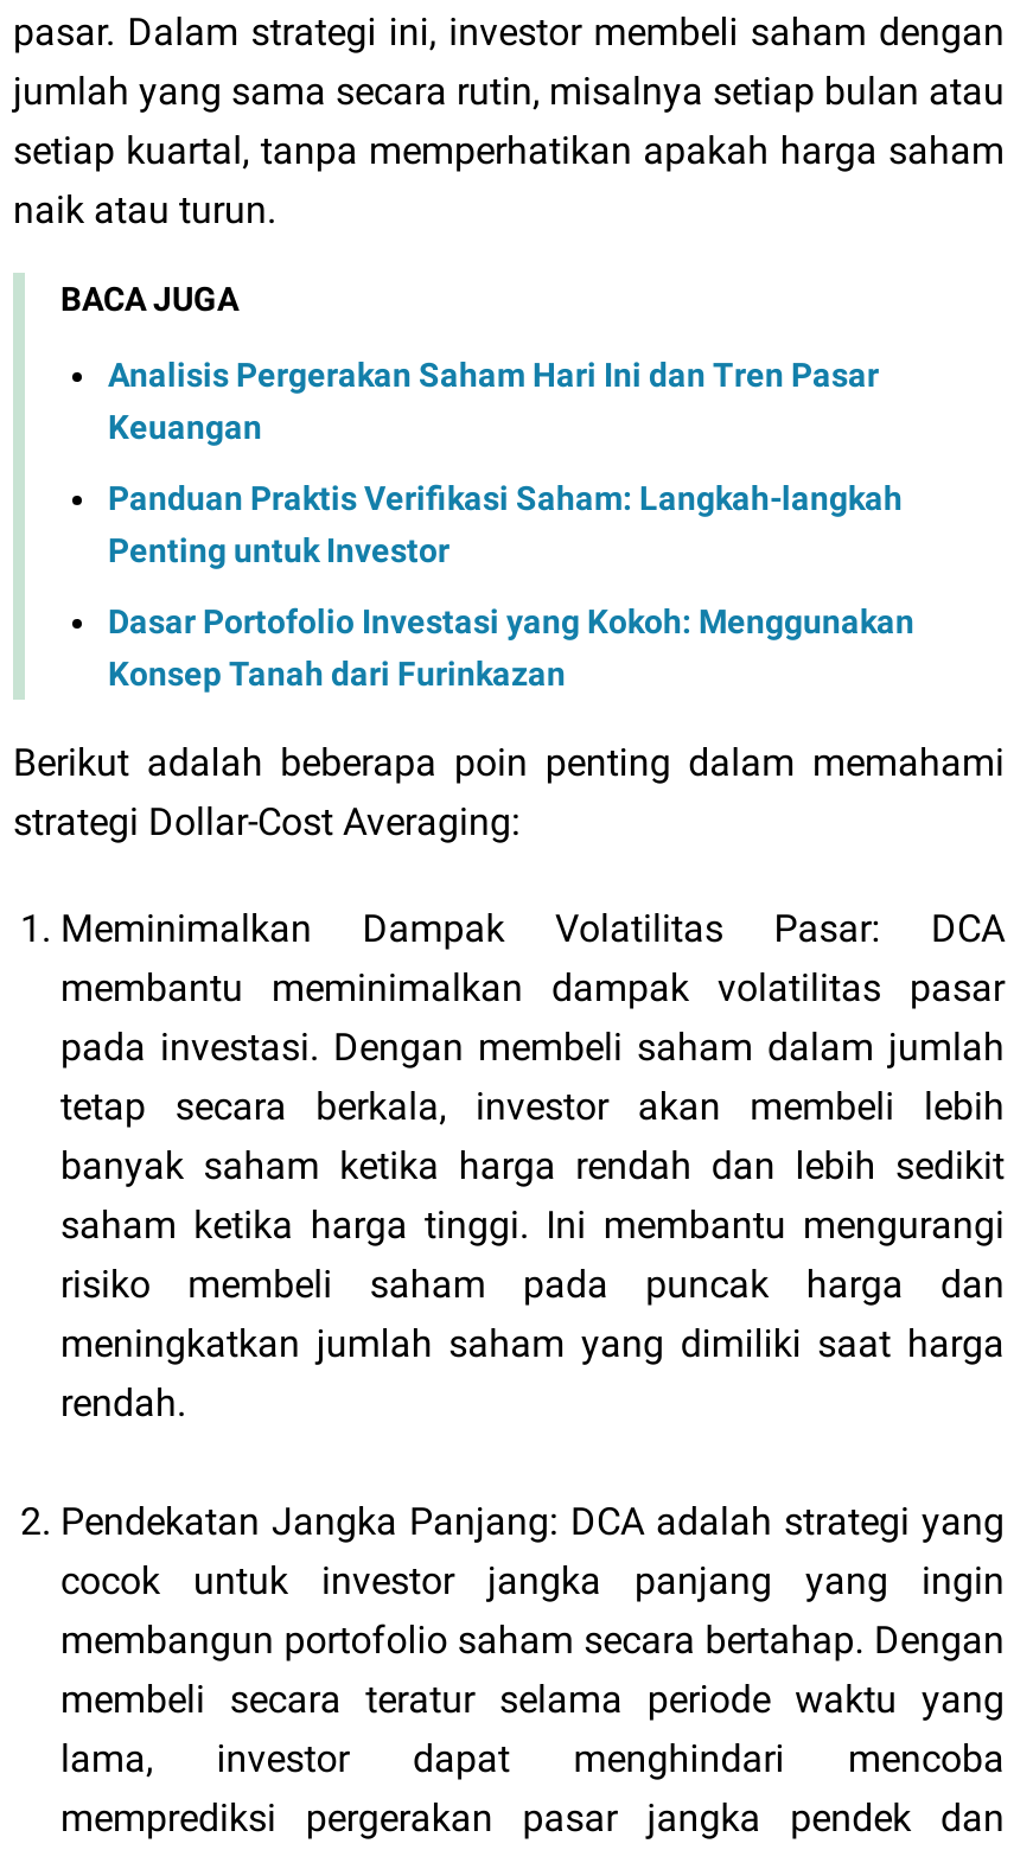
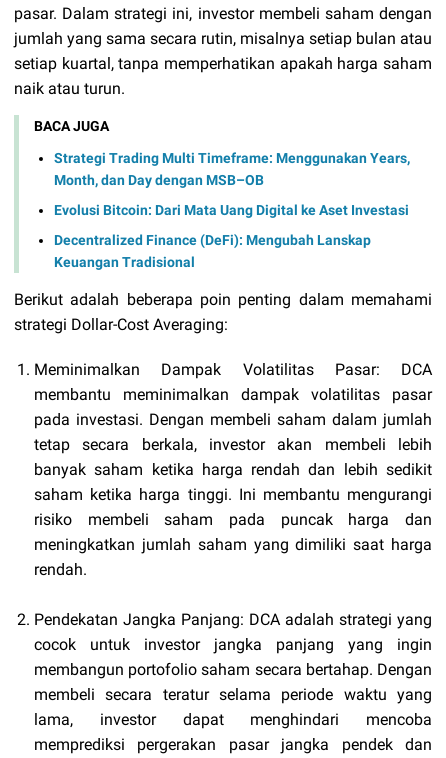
- Analisis Pergerakan Saham Hari Ini dan Tren Pasar
- Keuangan
+ Strategi Trading Multi Timeframe: Menggunakan Years,
+ Month, dan Day dengan MSB–OB

- Panduan Praktis Verifikasi Saham: Langkah-langkah
- Penting untuk Investor
+ Evolusi Bitcoin: Dari Mata Uang Digital ke Aset Investasi

- Dasar Portofolio Investasi yang Kokoh: Menggunakan
- Konsep Tanah dari Furinkazan
+ Decentralized Finance (DeFi): Mengubah Lanskap
+ Keuangan Tradisional
